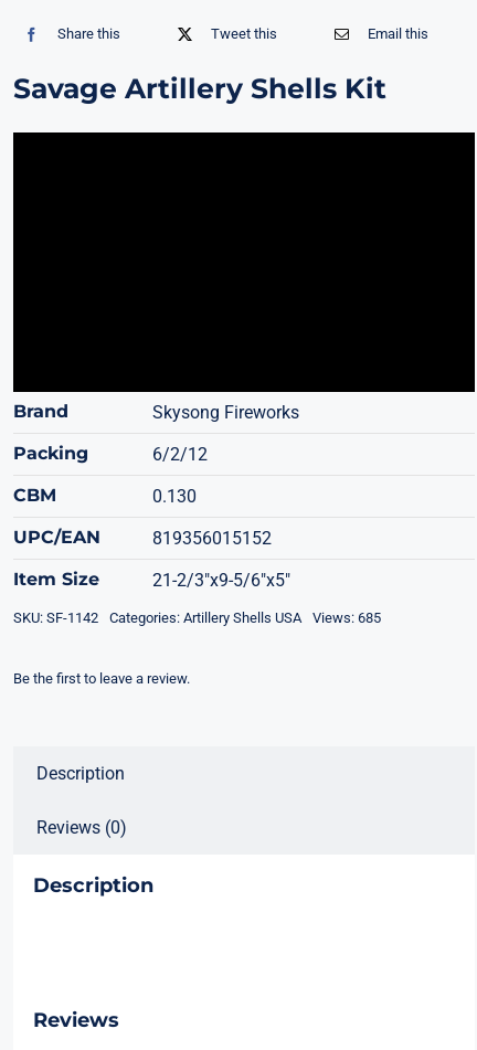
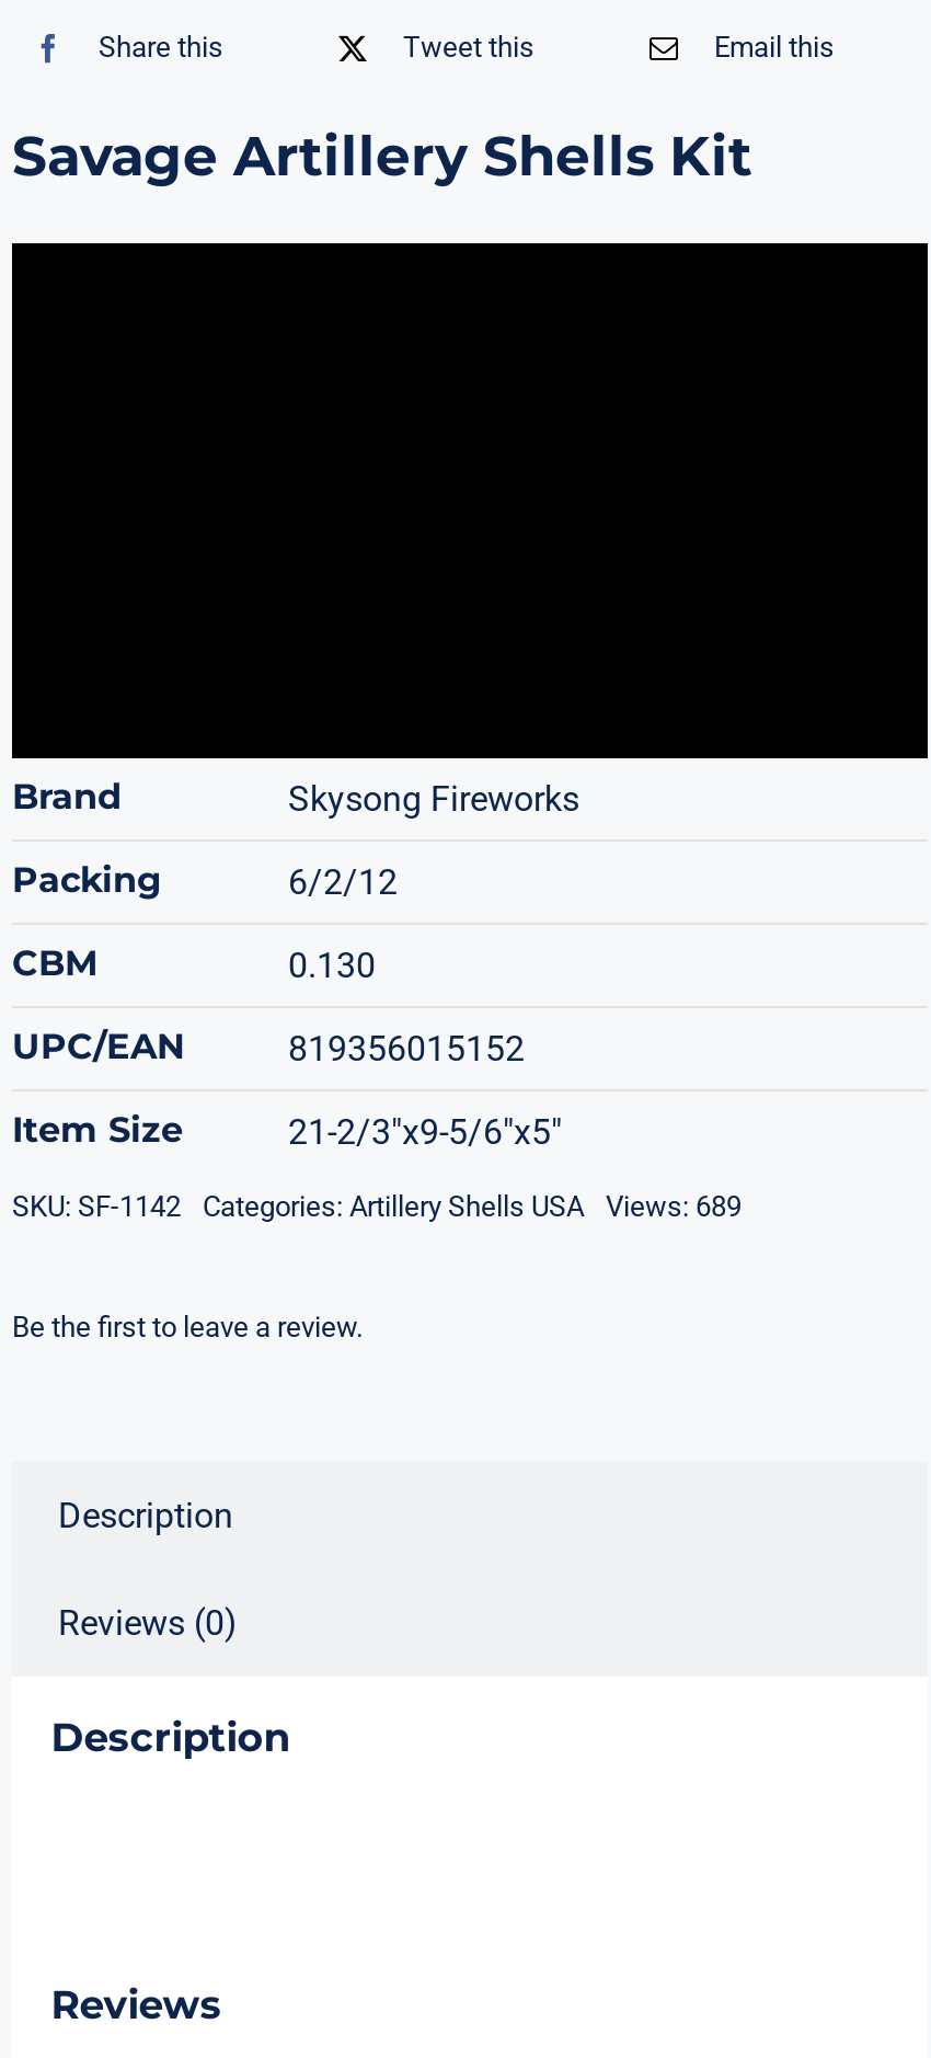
- SKU: SF-1142 Categories: Artillery Shells USA Views: 685
+ SKU: SF-1142 Categories: Artillery Shells USA Views: 689
